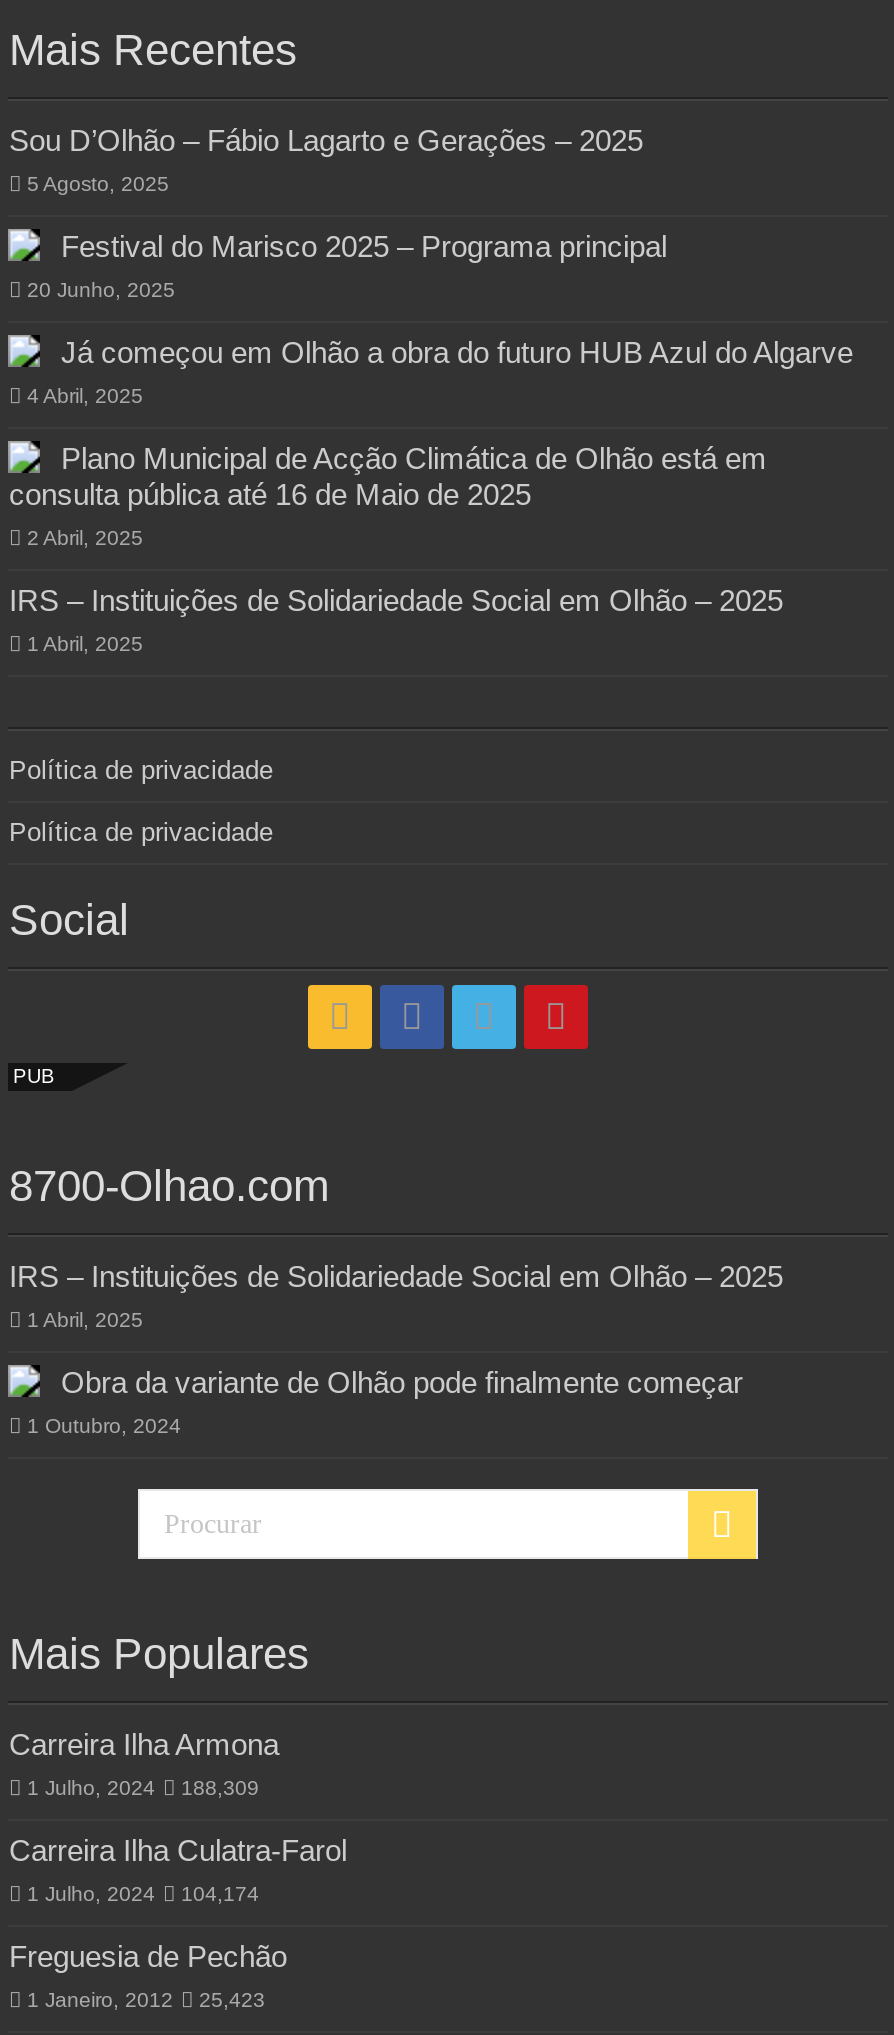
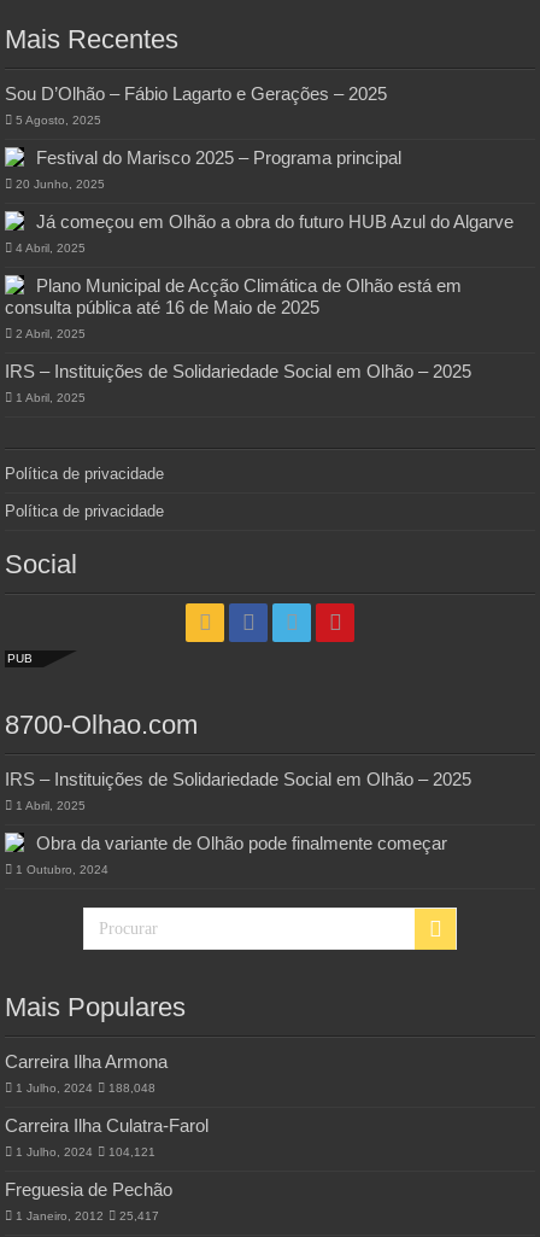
- 1 Julho, 2024 188,309
+ 1 Julho, 2024 188,048

- 1 Julho, 2024 104,174
+ 1 Julho, 2024 104,121

- 1 Janeiro, 2012 25,423
+ 1 Janeiro, 2012 25,417
